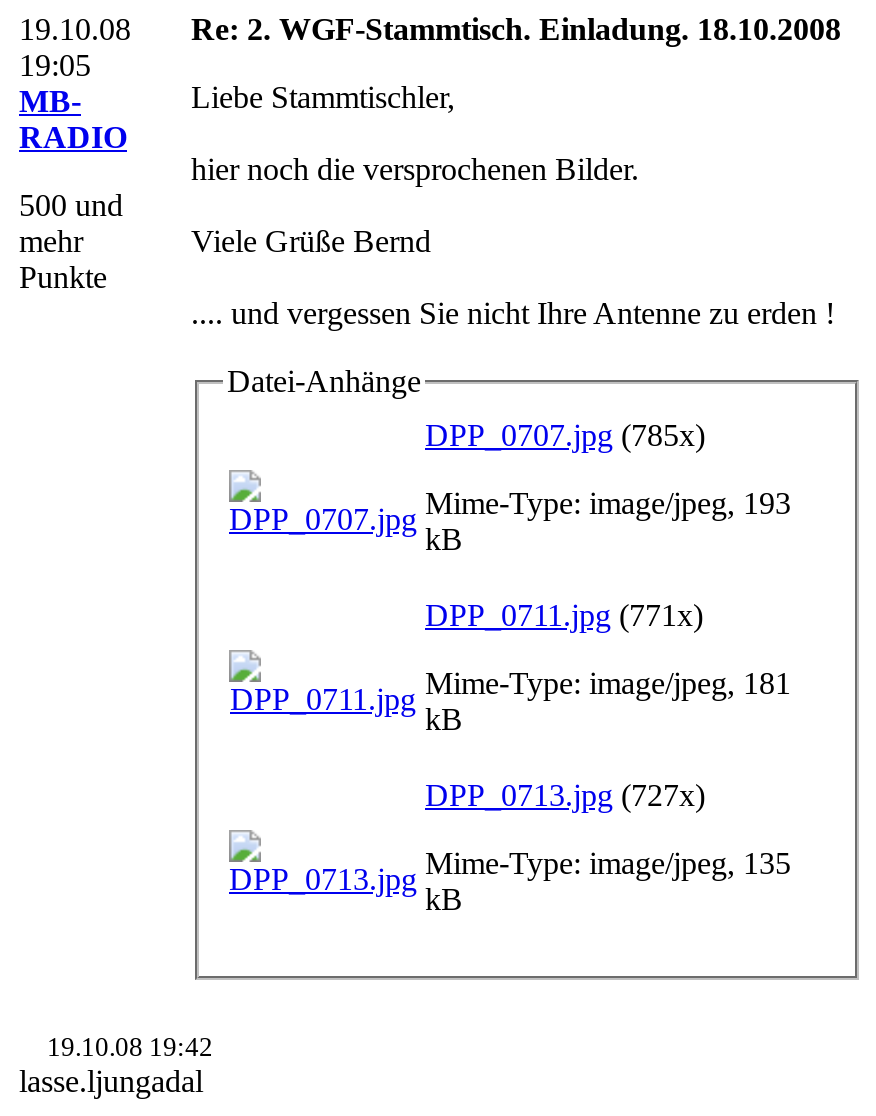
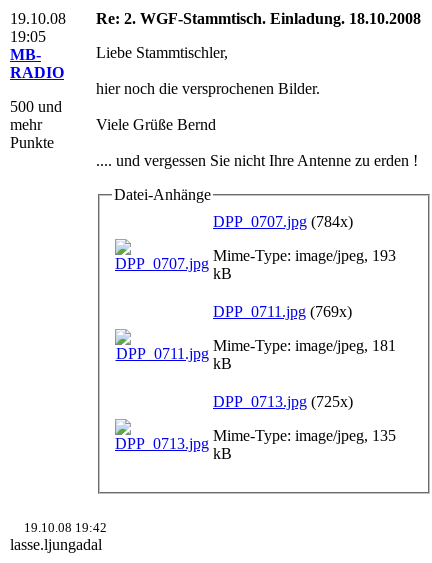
- DPP_0707.jpg (785x)
+ DPP_0707.jpg (784x)

- DPP_0711.jpg (771x)
+ DPP_0711.jpg (769x)

- DPP_0713.jpg (727x)
+ DPP_0713.jpg (725x)
